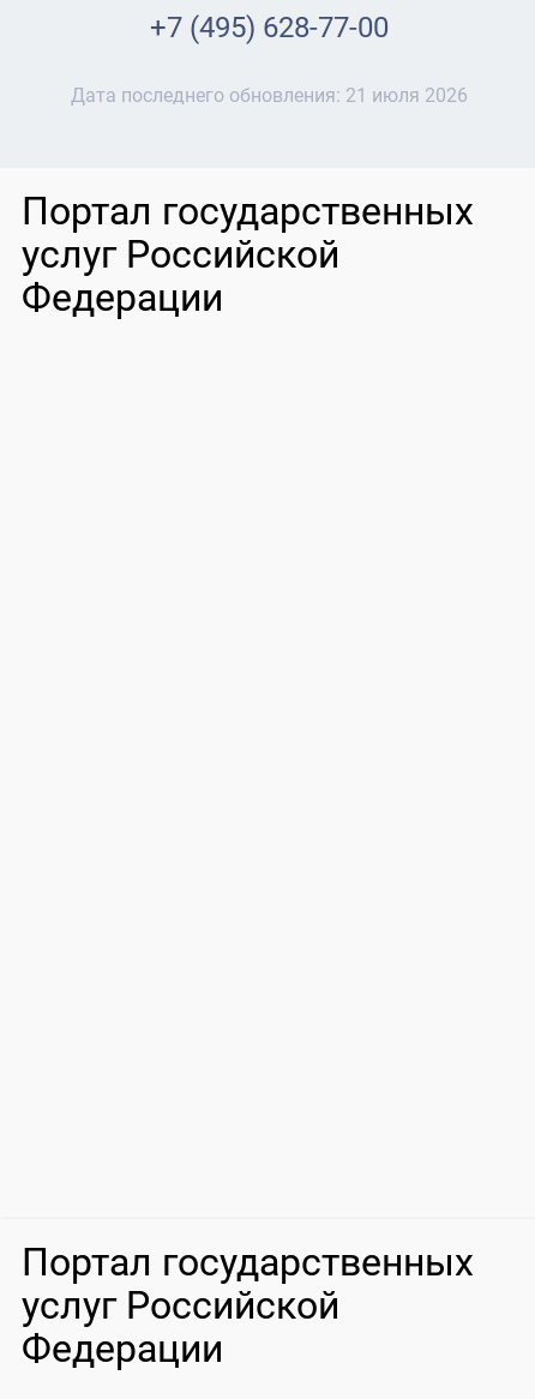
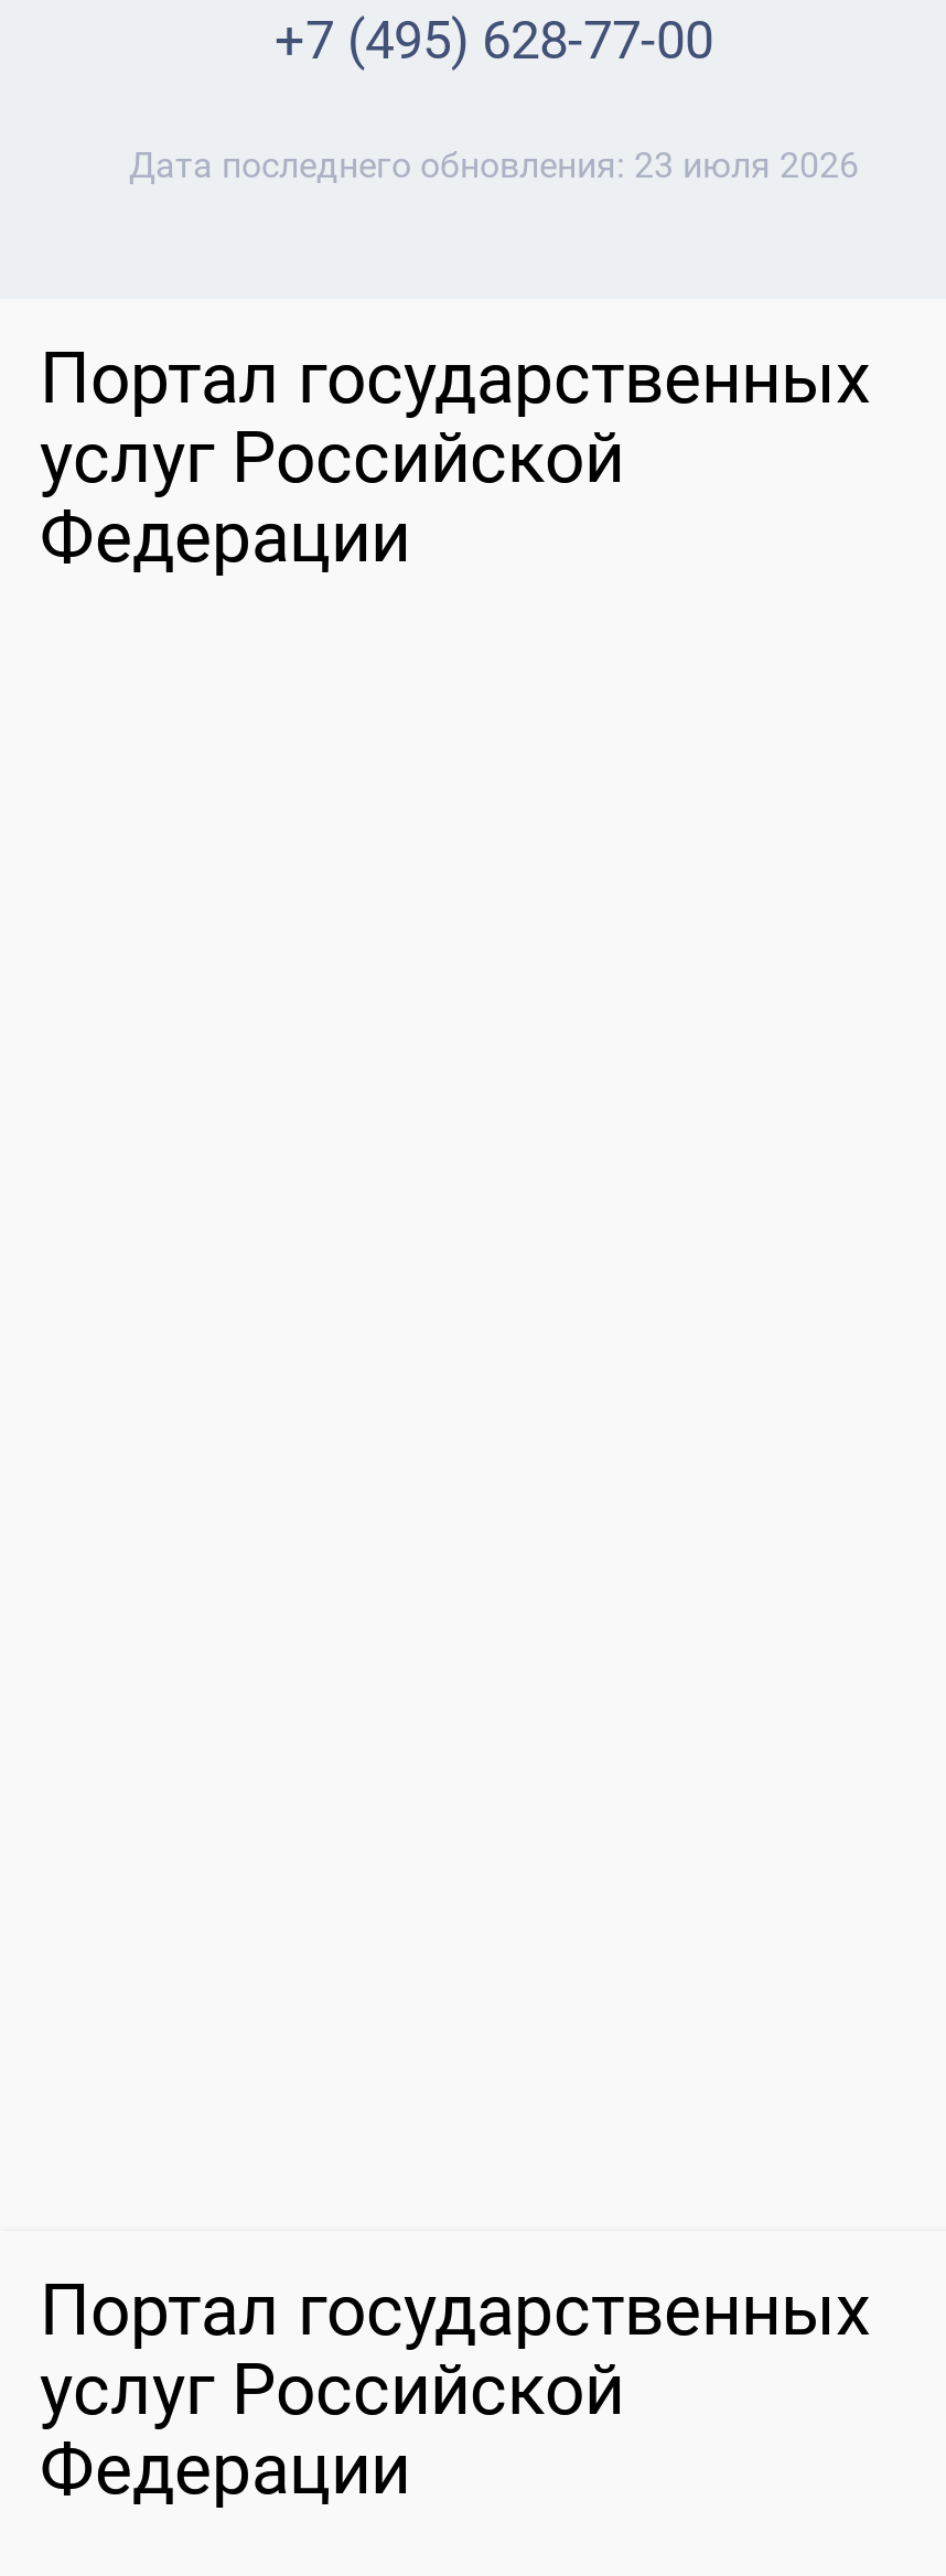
- Дата последнего обновления: 21 июля 2026
+ Дата последнего обновления: 23 июля 2026
